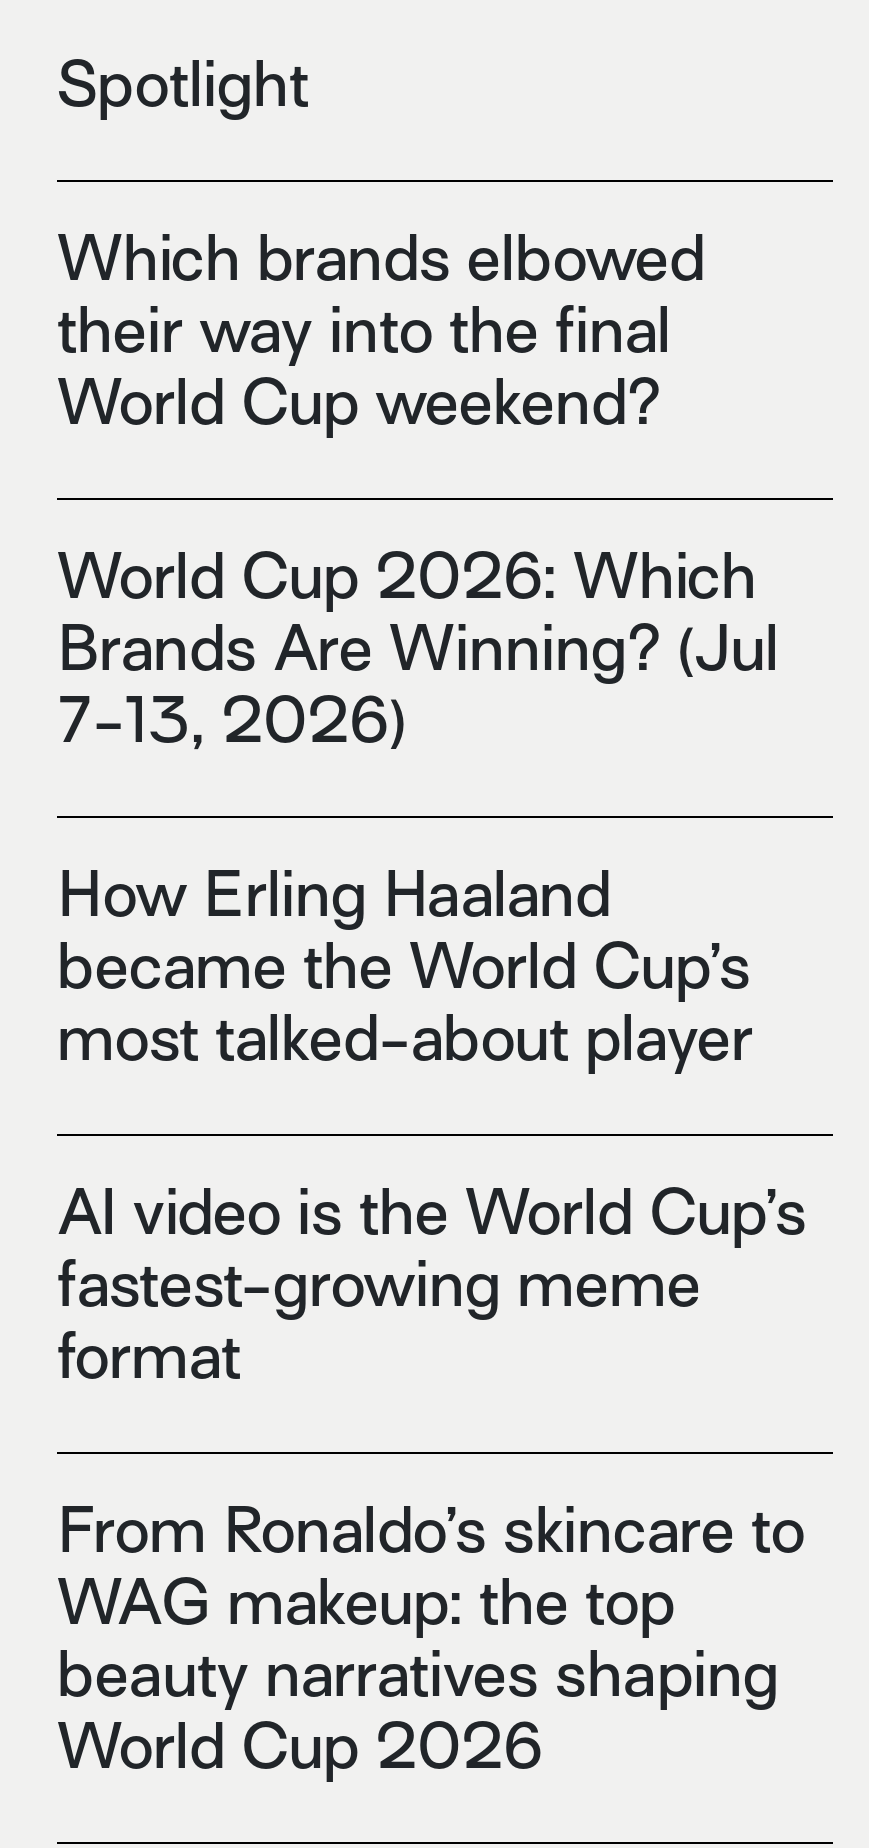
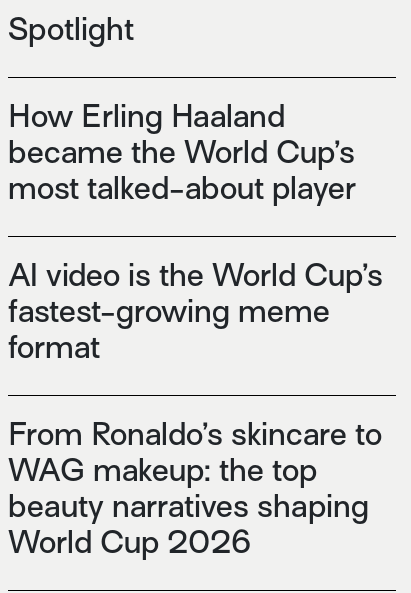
- Which brands elbowed
- their way into the final
- World Cup weekend?
- World Cup 2026: Which
- Brands Are Winning? (Jul
- 7-13, 2026)
